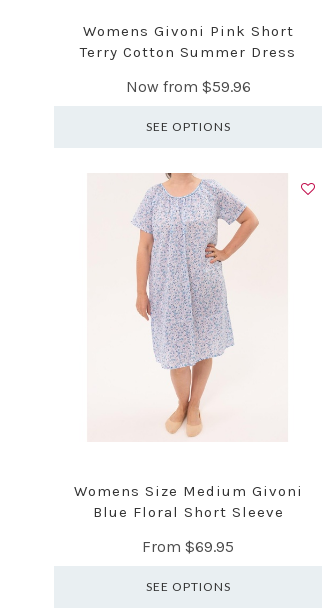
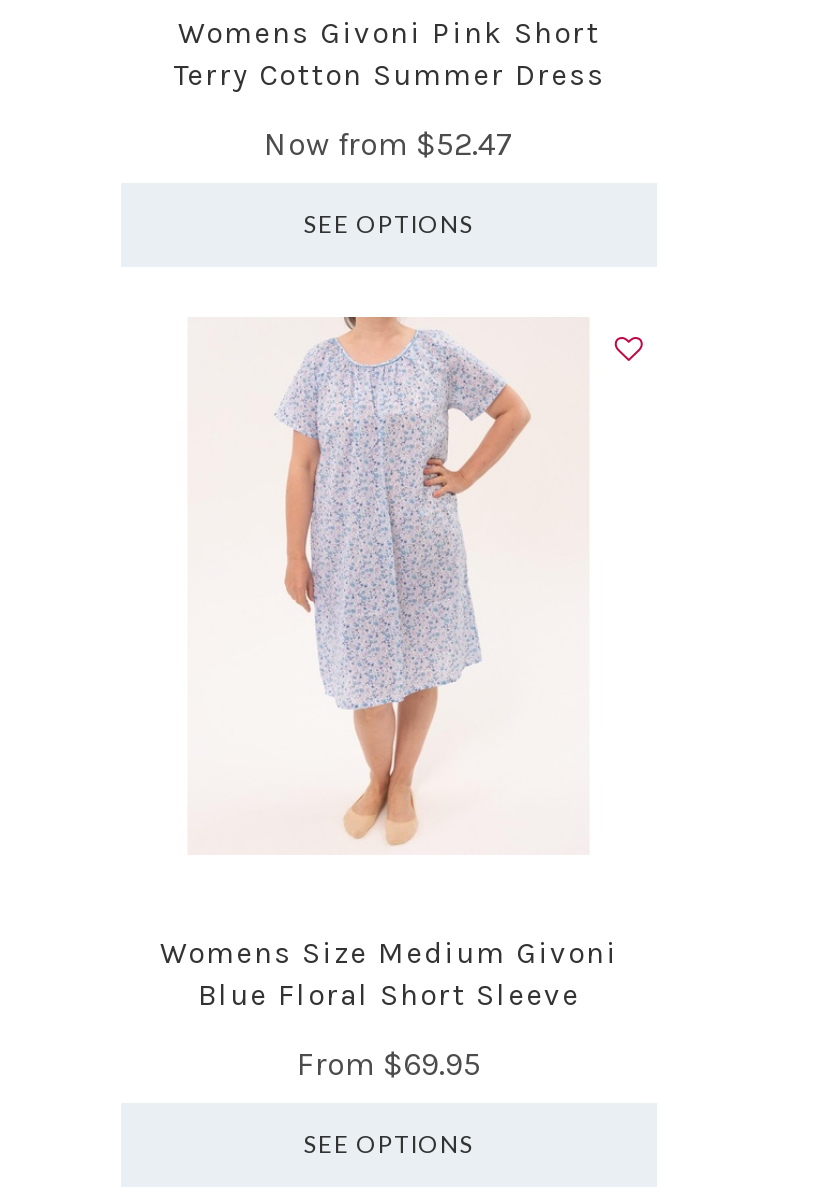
- Now from $59.96
+ Now from $52.47
